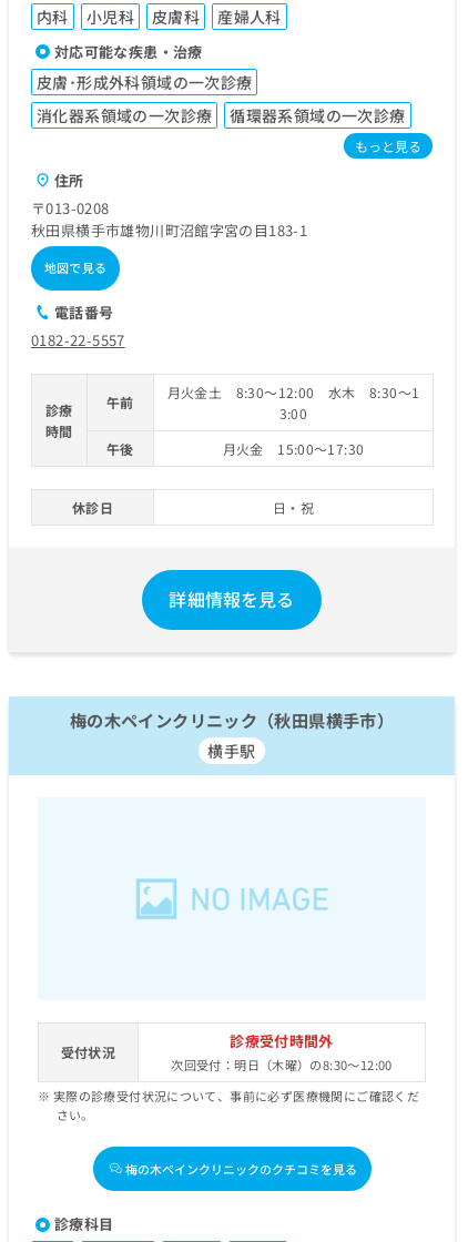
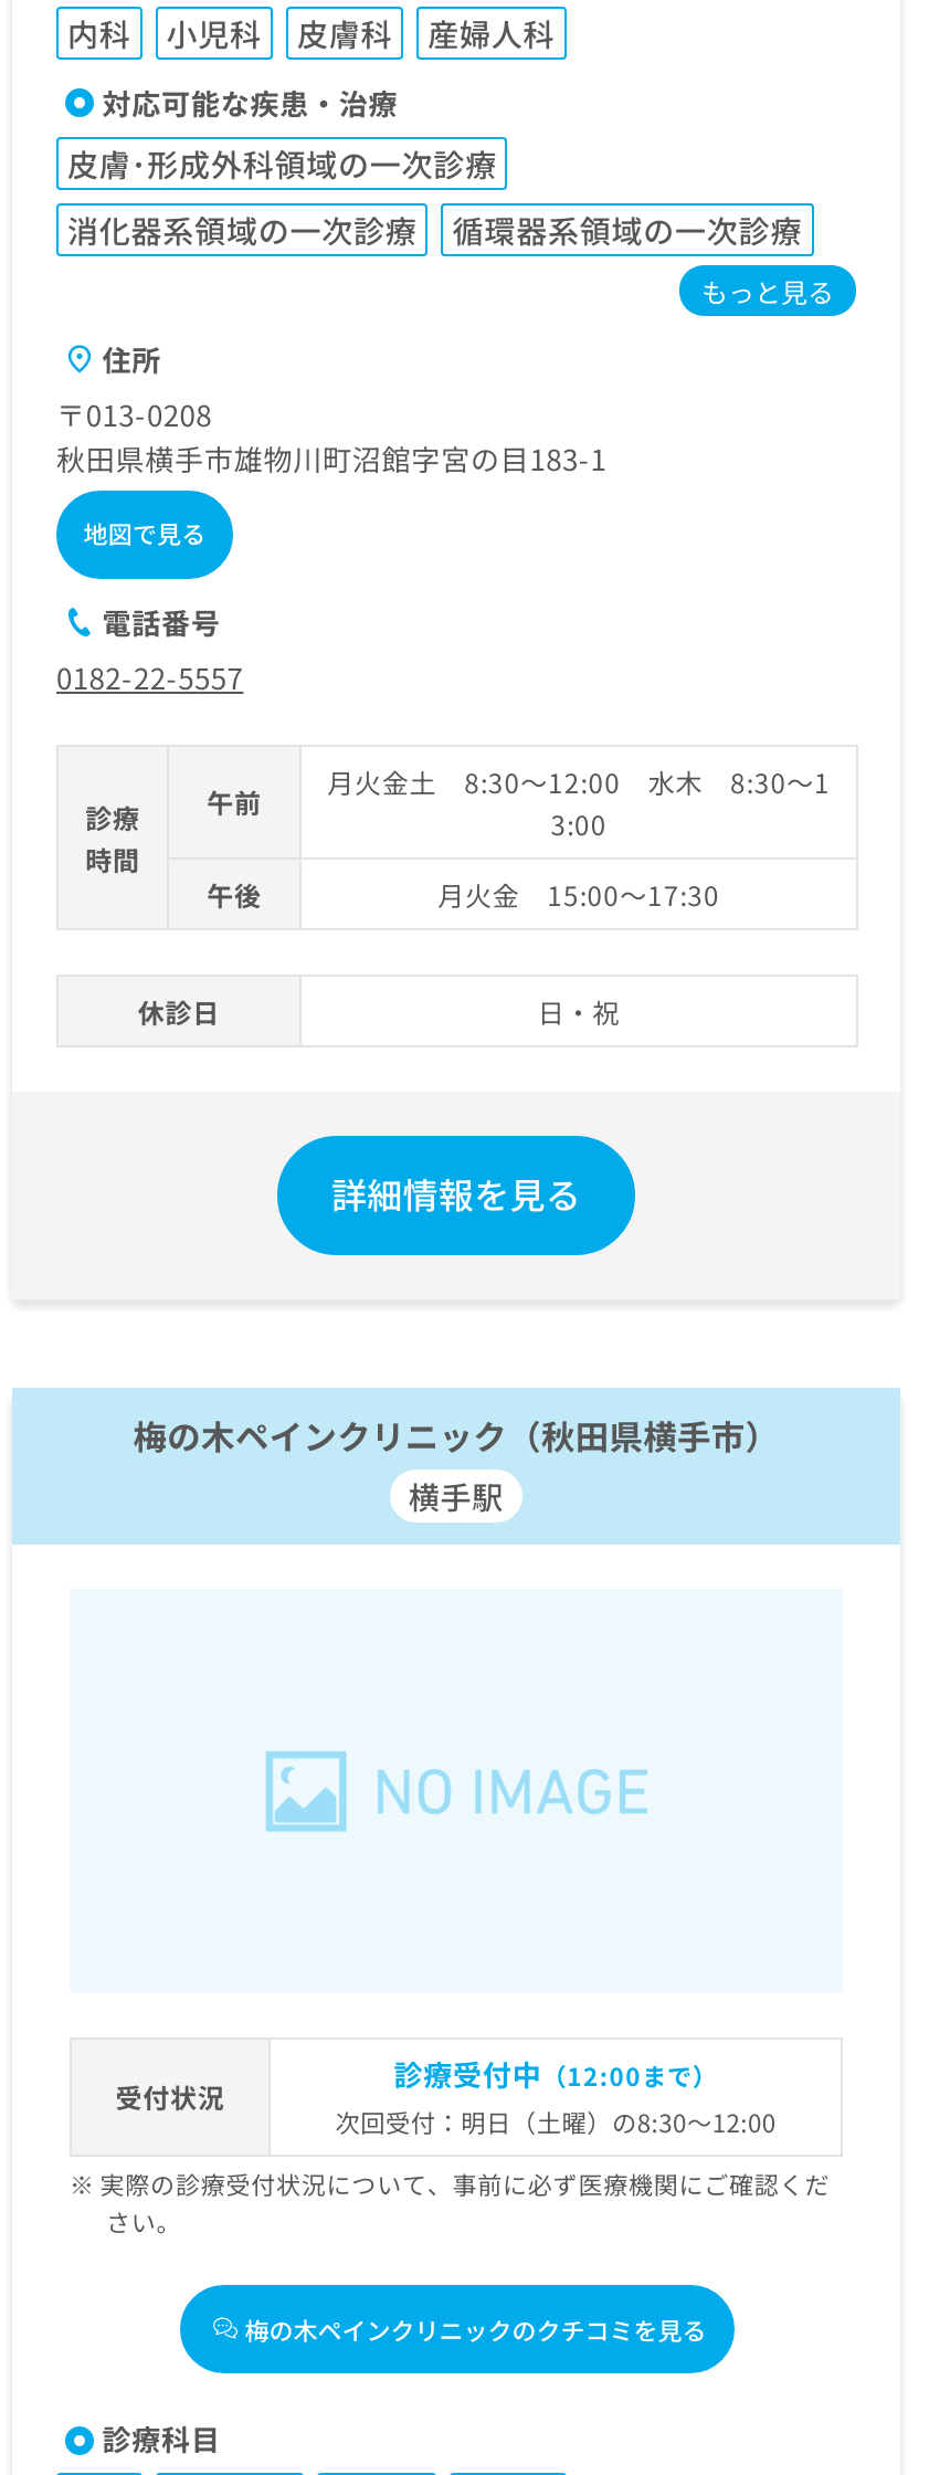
- 診療受付時間外
- 次回受付：明日（木曜）の8:30～12:00
+ 診療受付中（12:00まで）
+ 次回受付：明日（土曜）の8:30～12:00
